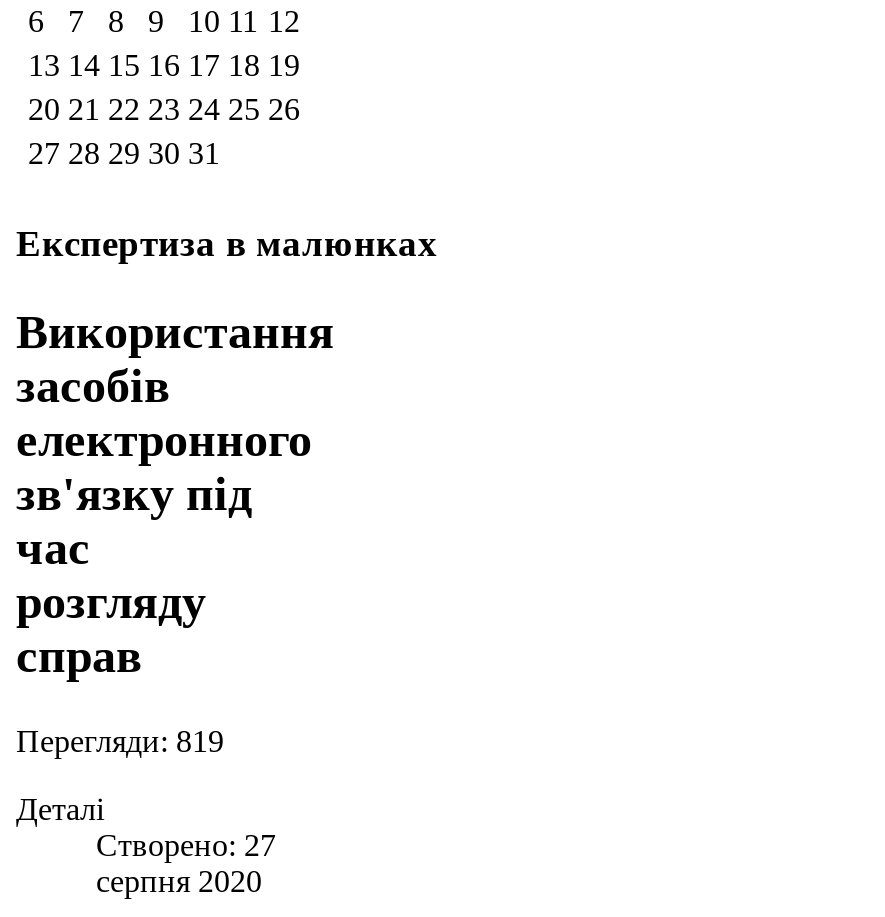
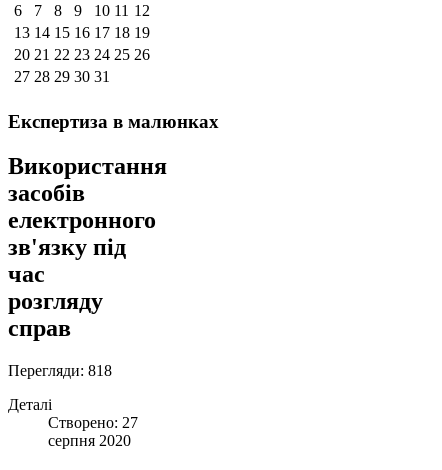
- Перегляди: 819
+ Перегляди: 818
